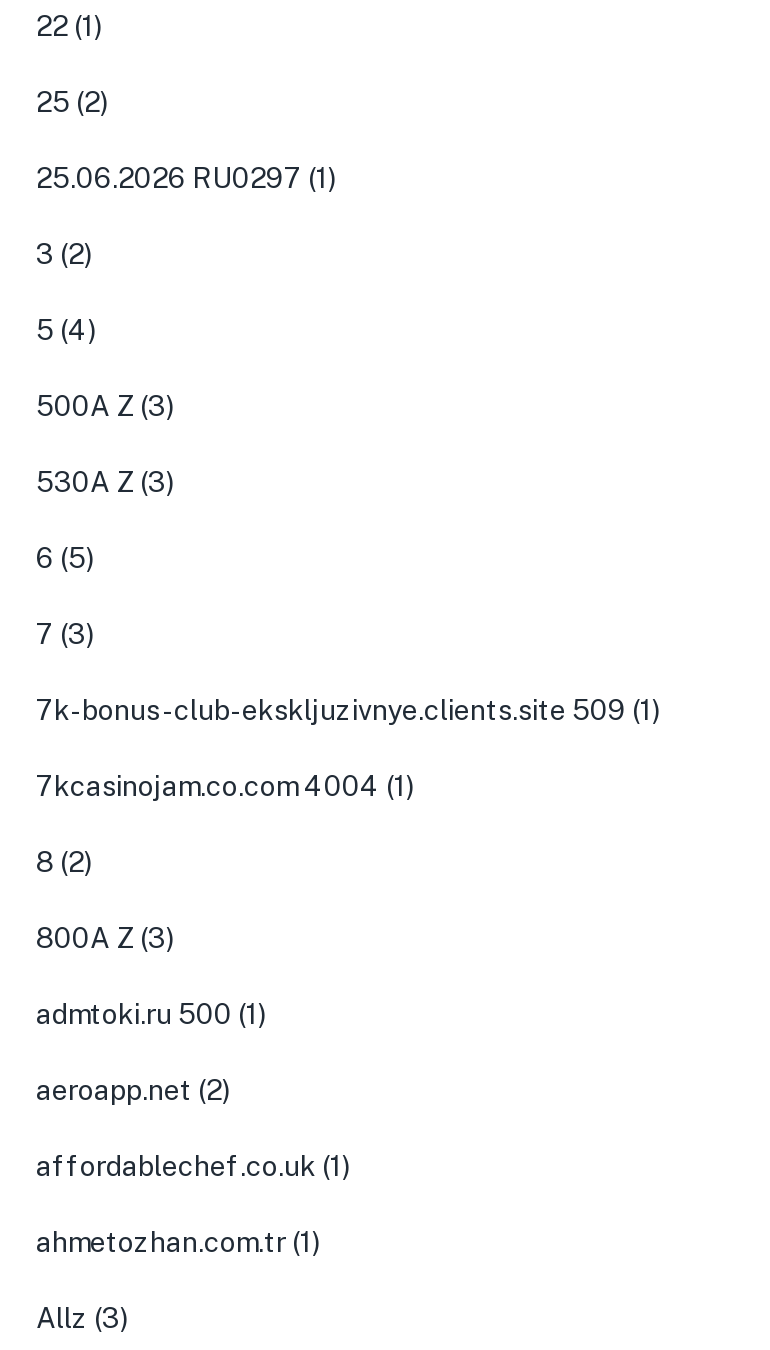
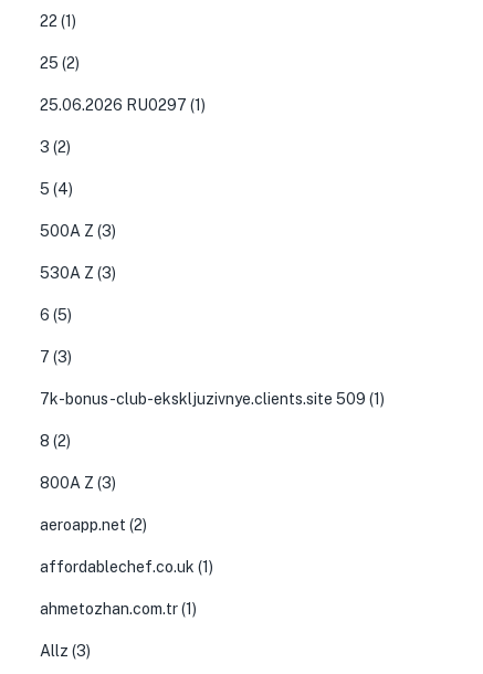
- 7kcasinojam.co.com 4004 (1)

- admtoki.ru 500 (1)
